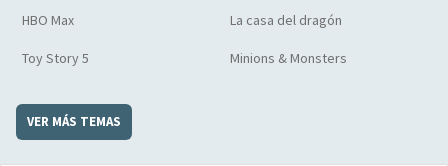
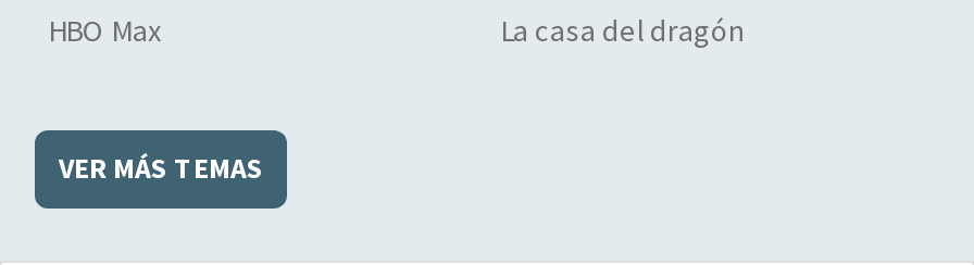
- Toy Story 5
- Minions & Monsters
